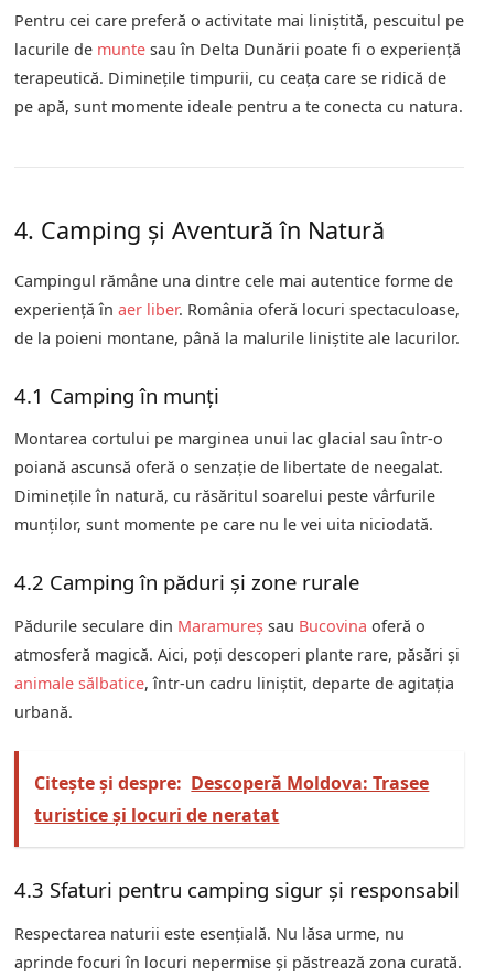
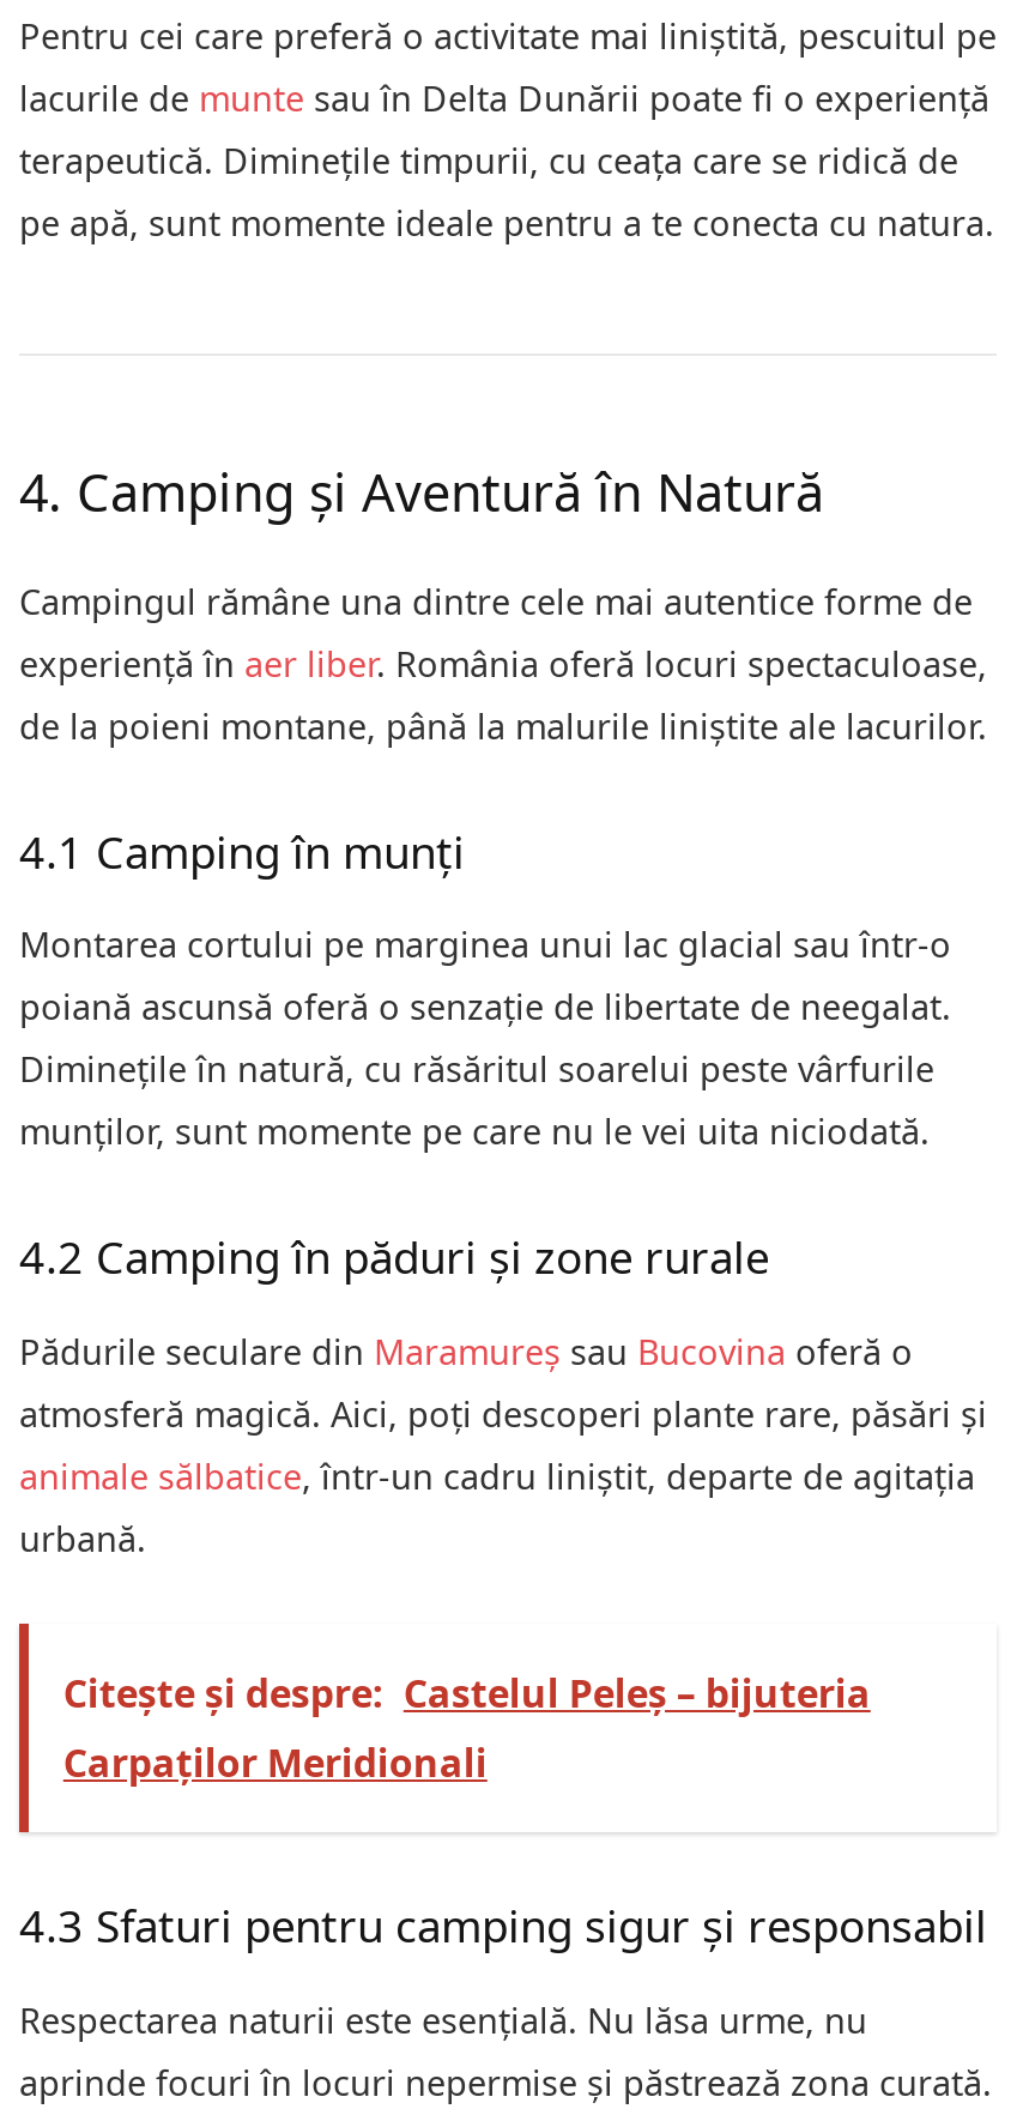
- Citește și despre: Descoperă Moldova: Trasee
- turistice și locuri de neratat
+ Citește și despre: Castelul Peleș – bijuteria
+ Carpaților Meridionali
